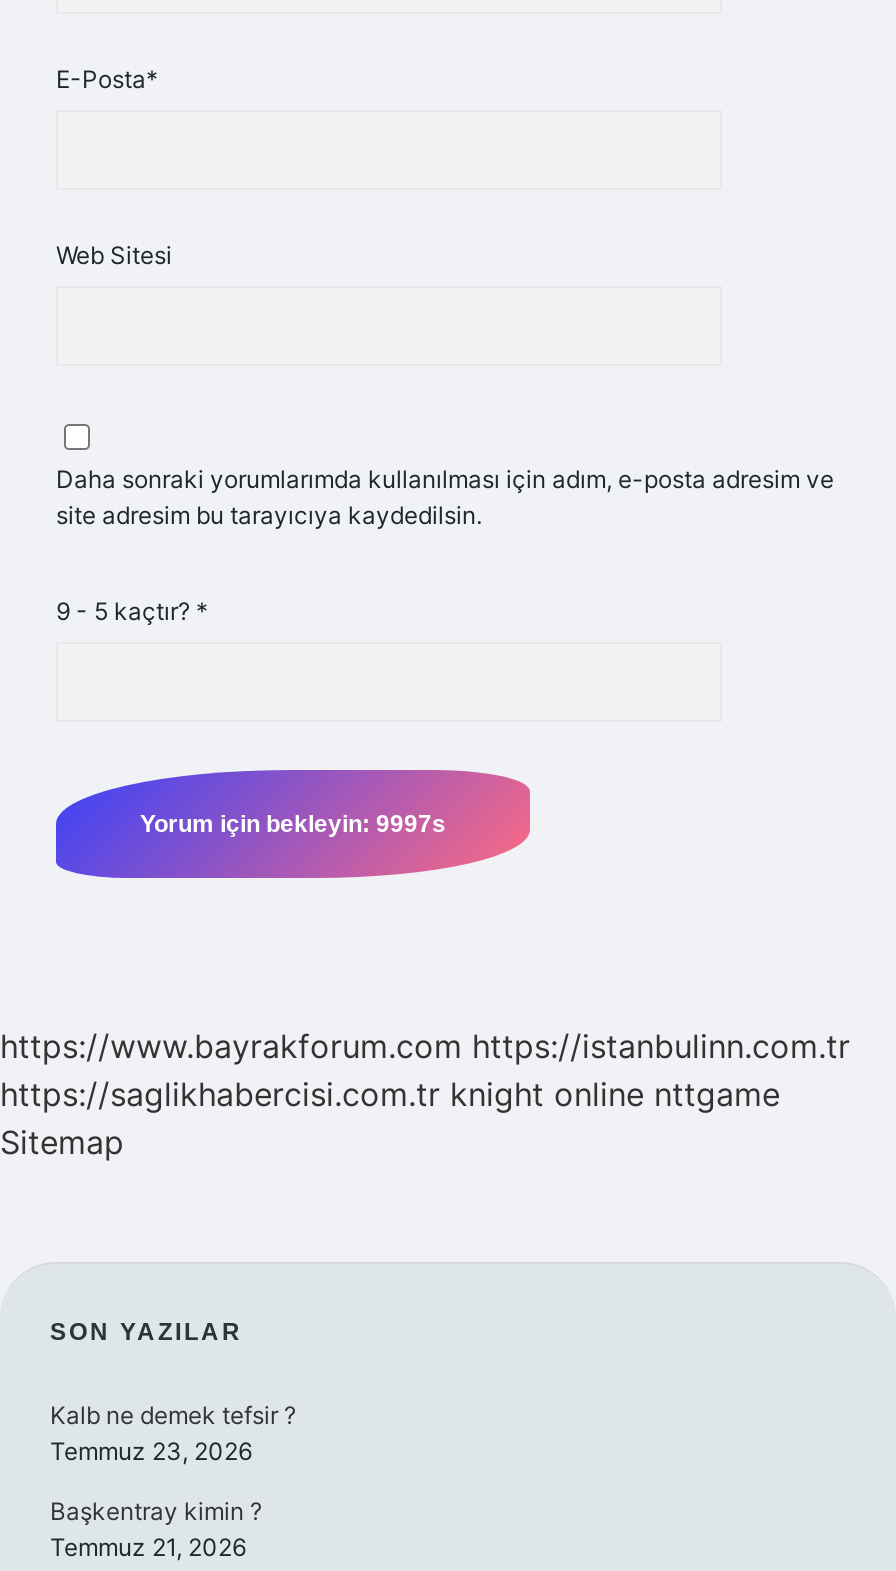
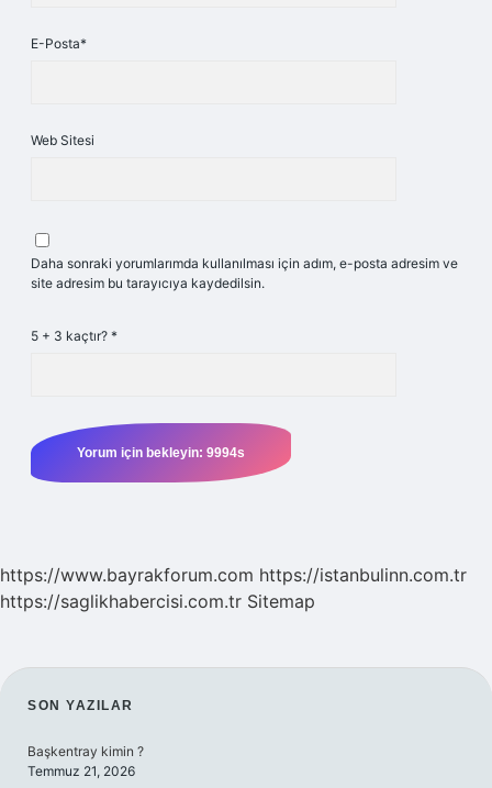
- 9 - 5 kaçtır? *
+ 5 + 3 kaçtır? *

- https://saglikhabercisi.com.tr knight online nttgame
- Sitemap
+ https://saglikhabercisi.com.tr Sitemap

- Kalb ne demek tefsir ?
- Temmuz 23, 2026
